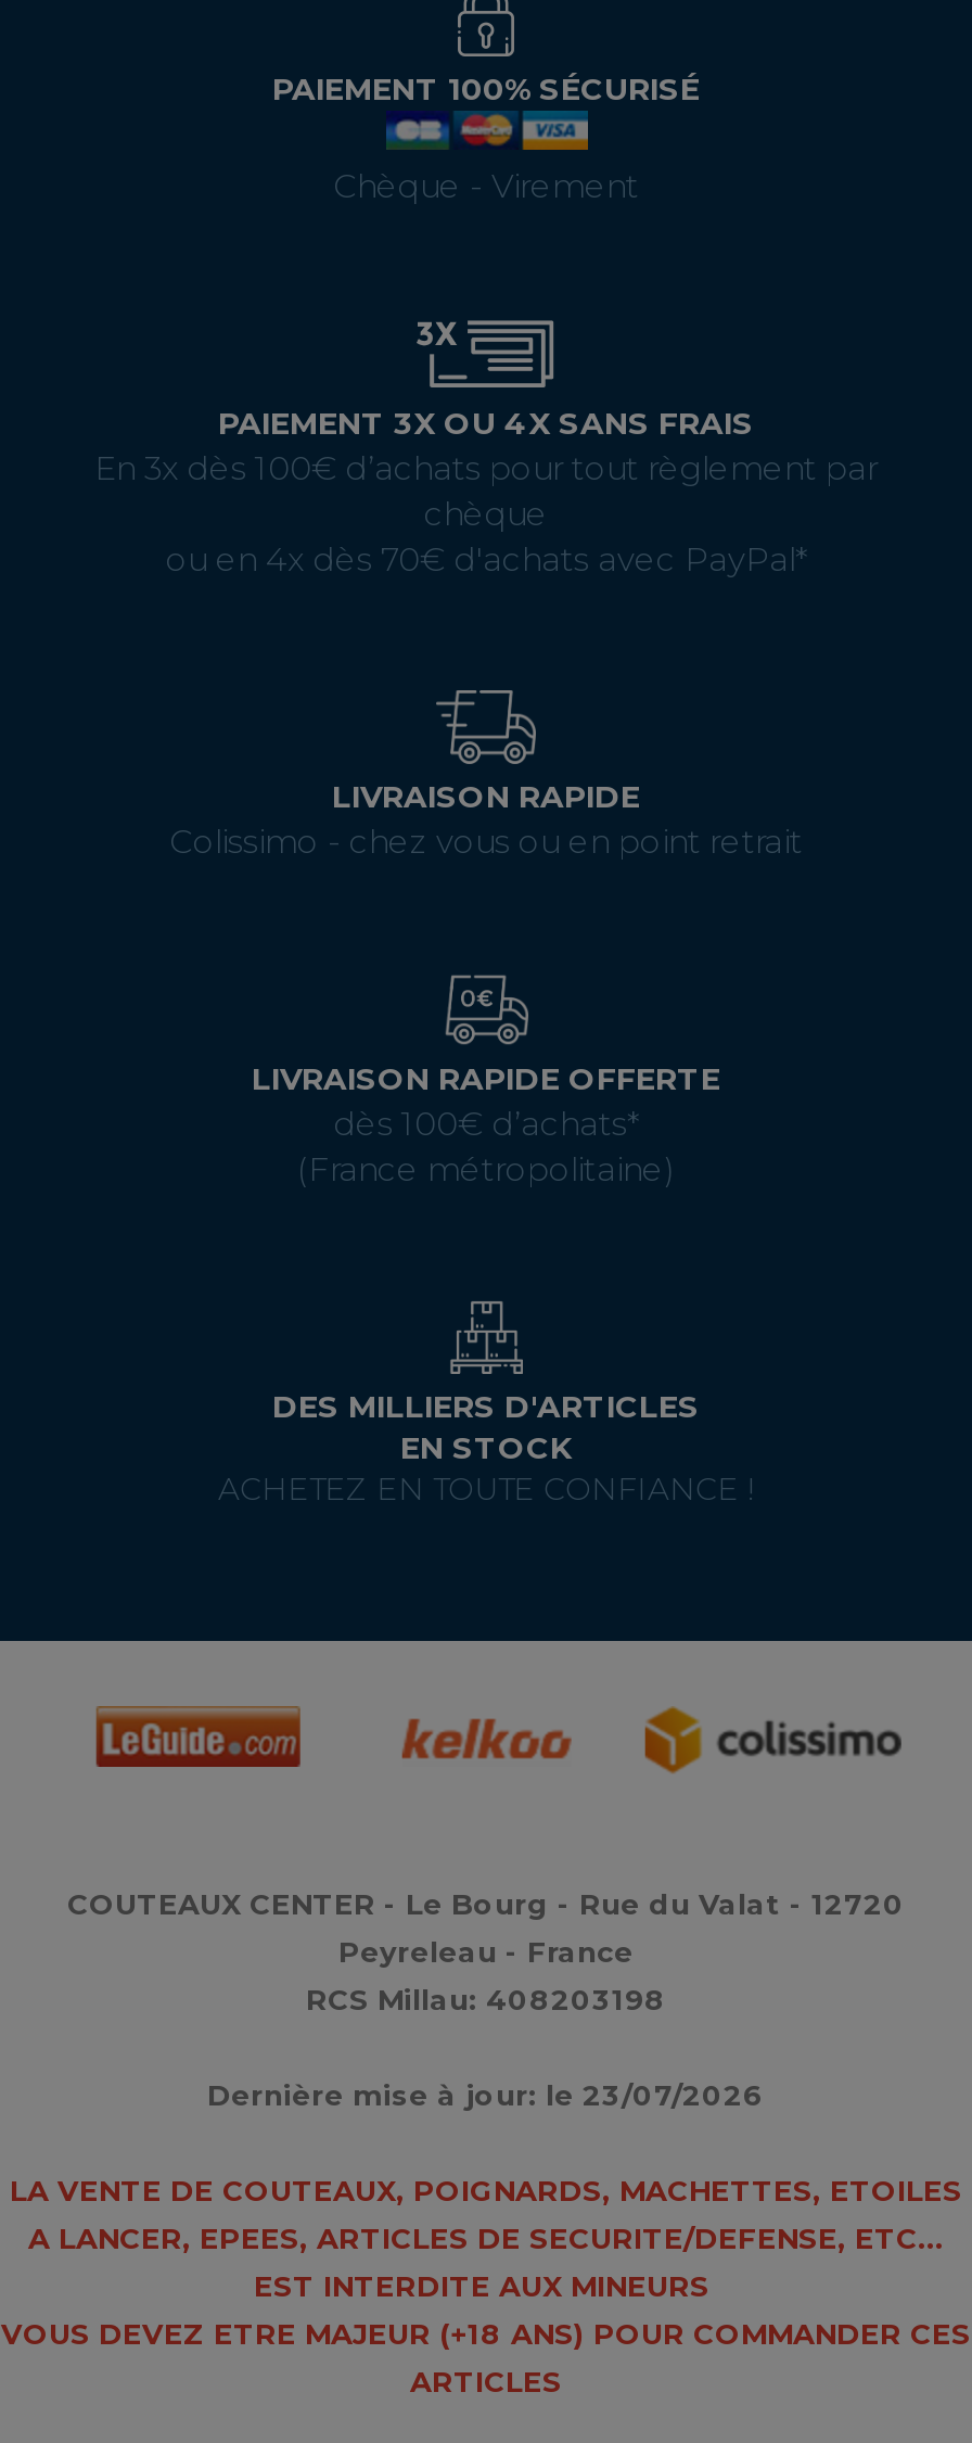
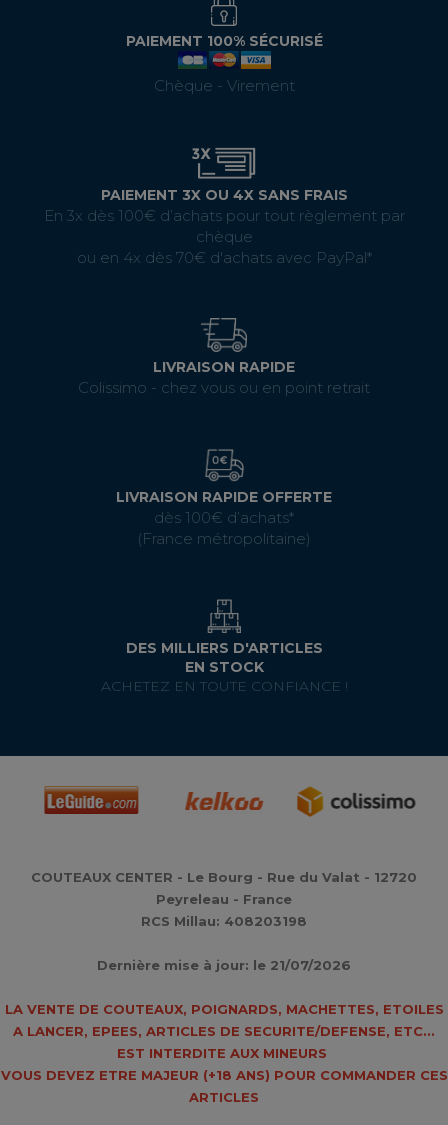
- Dernière mise à jour: le 23/07/2026
+ Dernière mise à jour: le 21/07/2026
